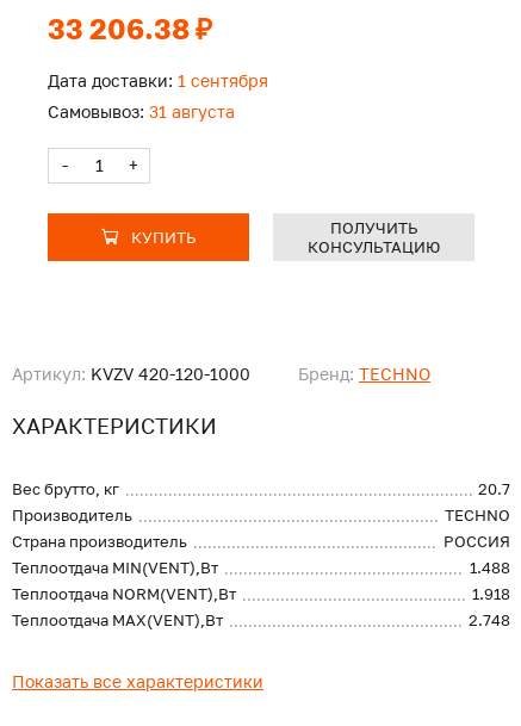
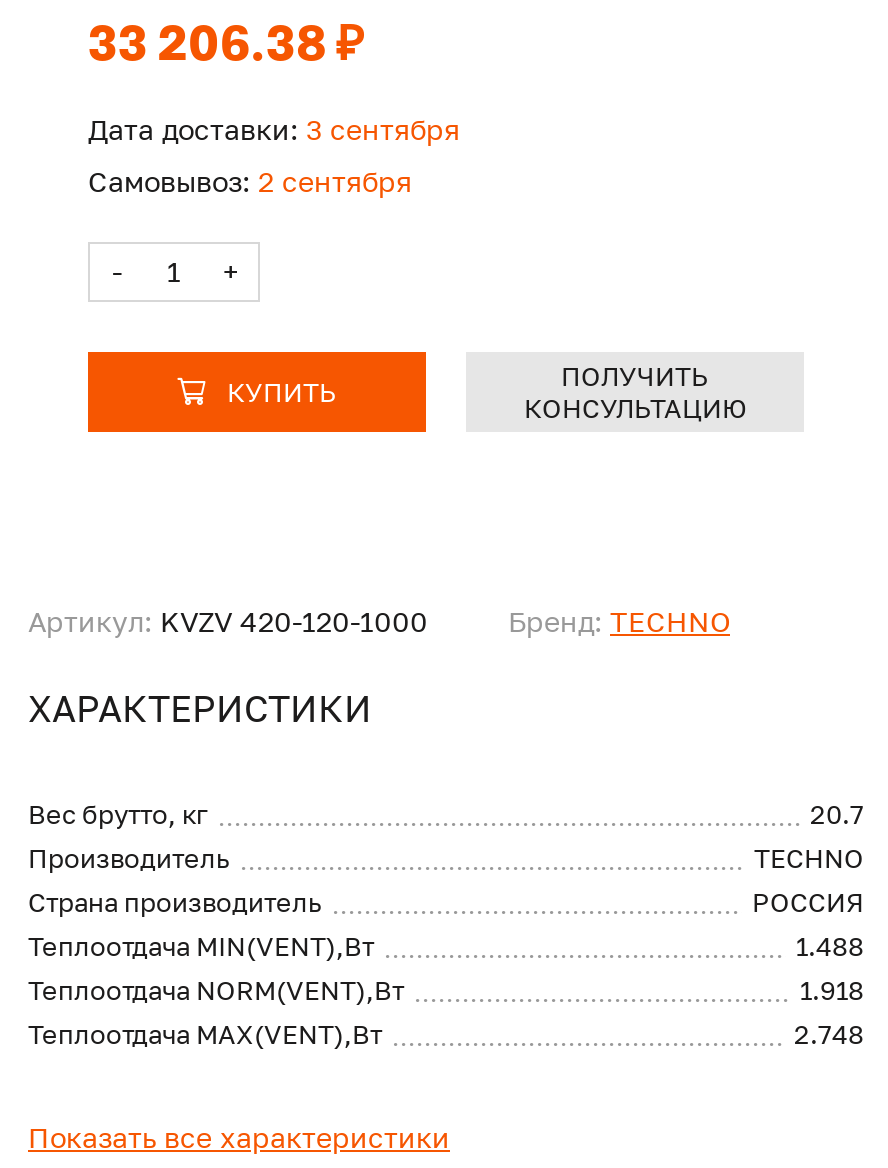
- Дата доставки: 1 сентября
+ Дата доставки: 3 сентября

- Самовывоз: 31 августа
+ Самовывоз: 2 сентября
